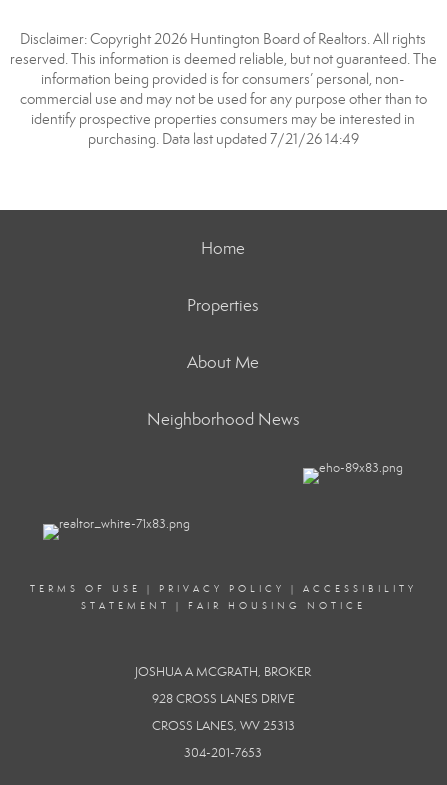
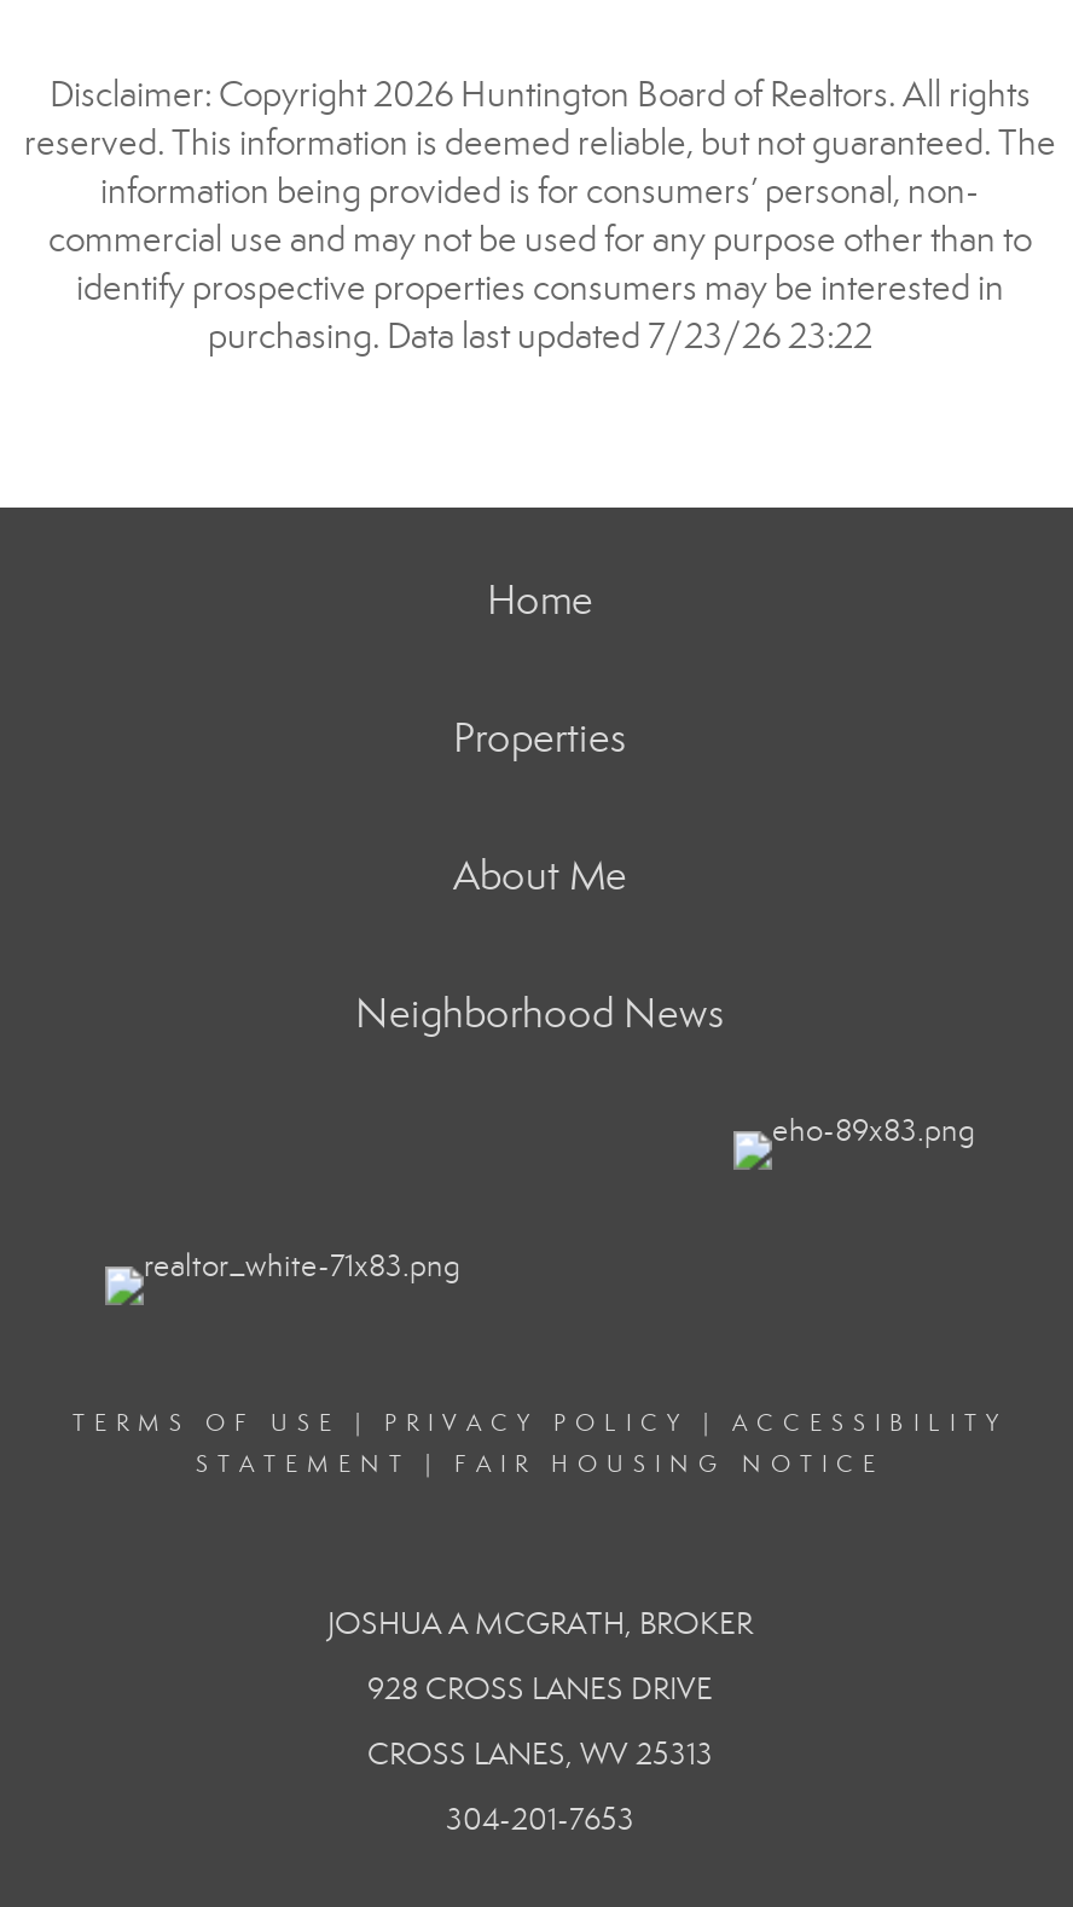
- purchasing. Data last updated 7/21/26 14:49
+ purchasing. Data last updated 7/23/26 23:22
